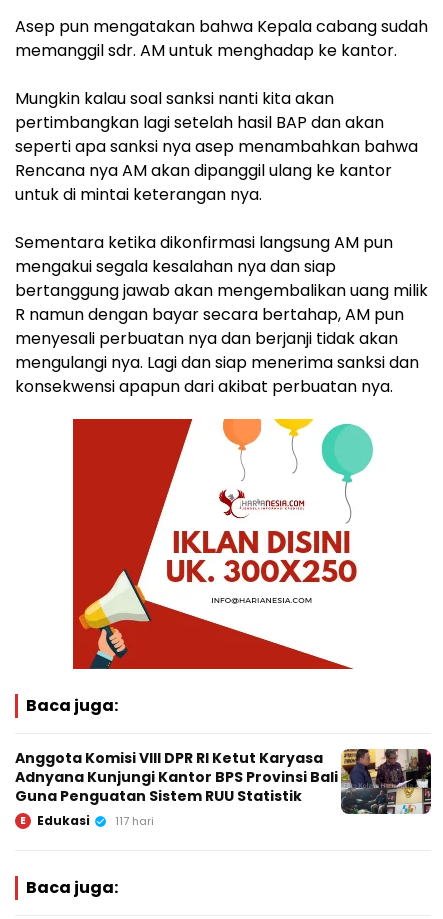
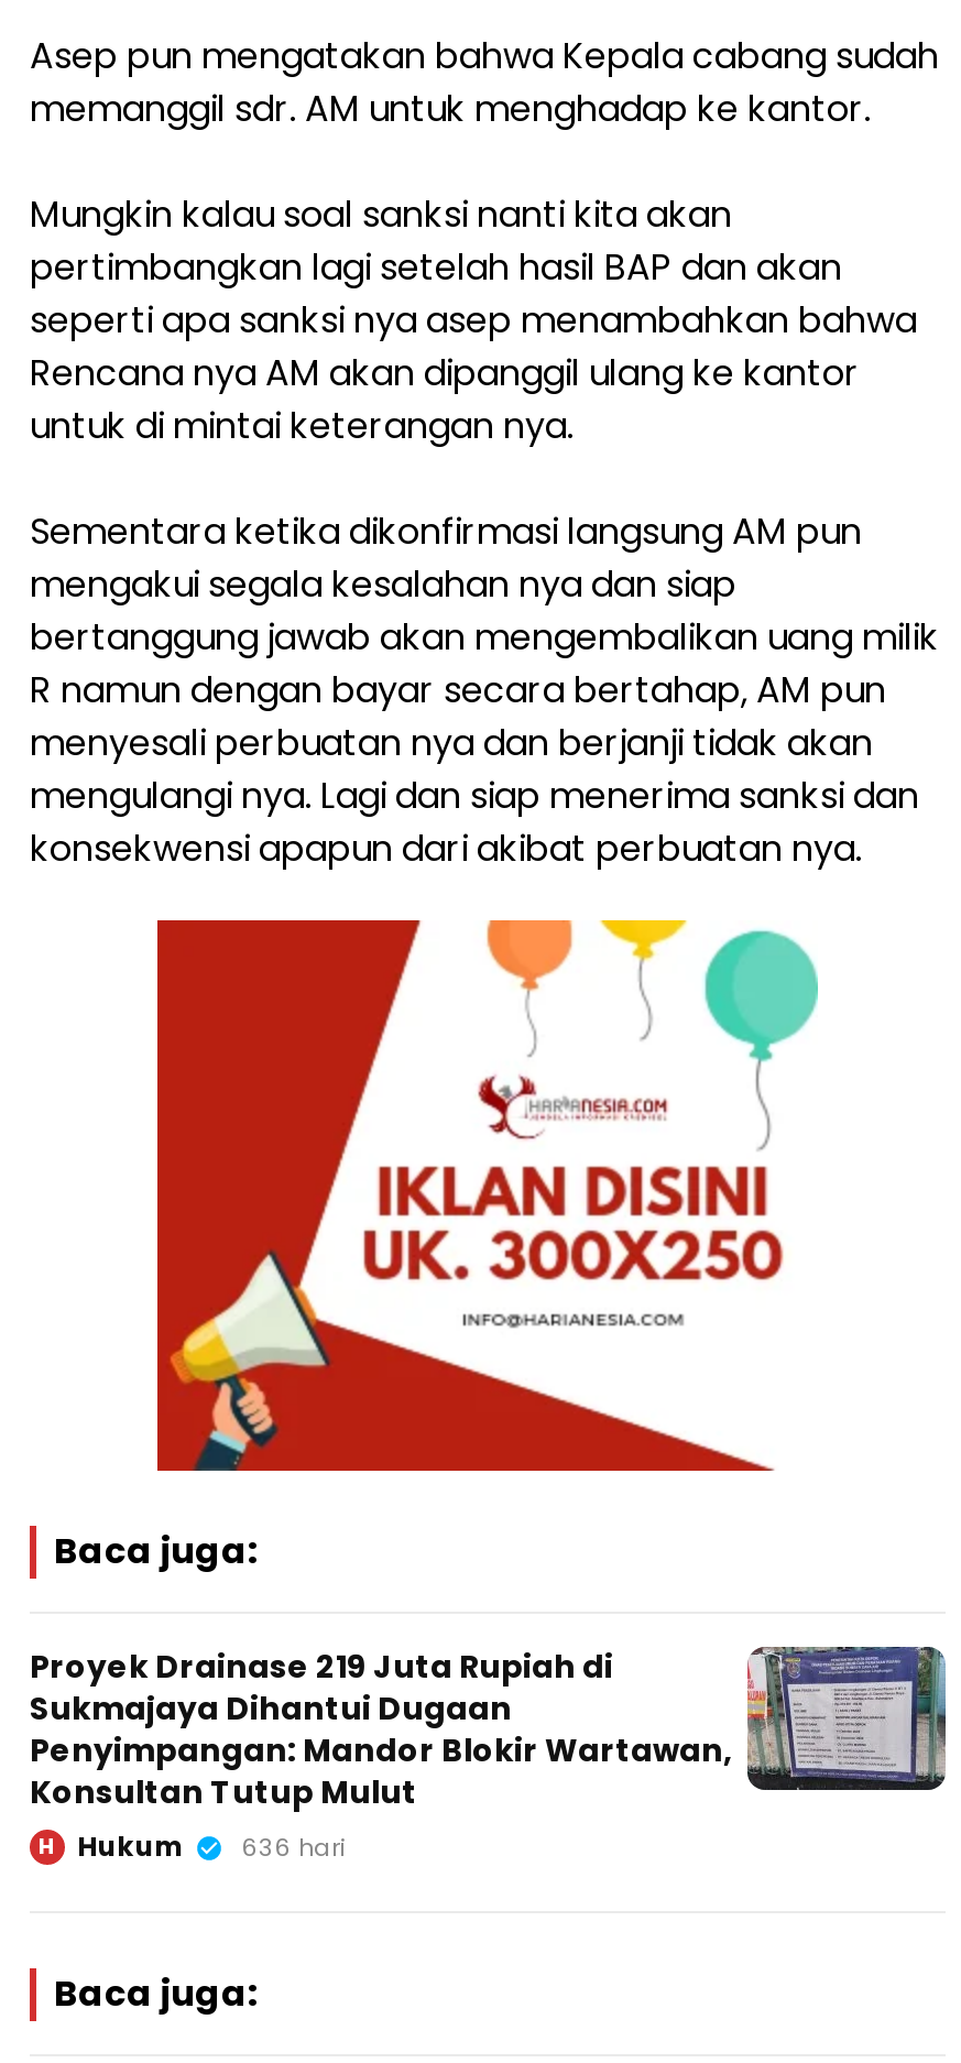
- [image]
- Anggota Komisi VIII DPR RI Ketut Karyasa
- Adnyana Kunjungi Kantor BPS Provinsi Bali
- Guna Penguatan Sistem RUU Statistik
- E
- Edukasi
- 117 hari
+ [image]
+ Proyek Drainase 219 Juta Rupiah di
+ Sukmajaya Dihantui Dugaan
+ Penyimpangan: Mandor Blokir Wartawan,
+ Konsultan Tutup Mulut
+ H
+ Hukum
+ 636 hari
